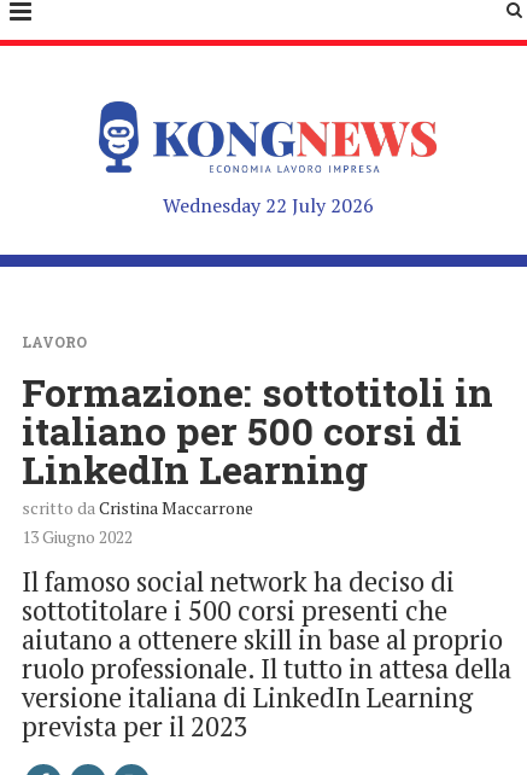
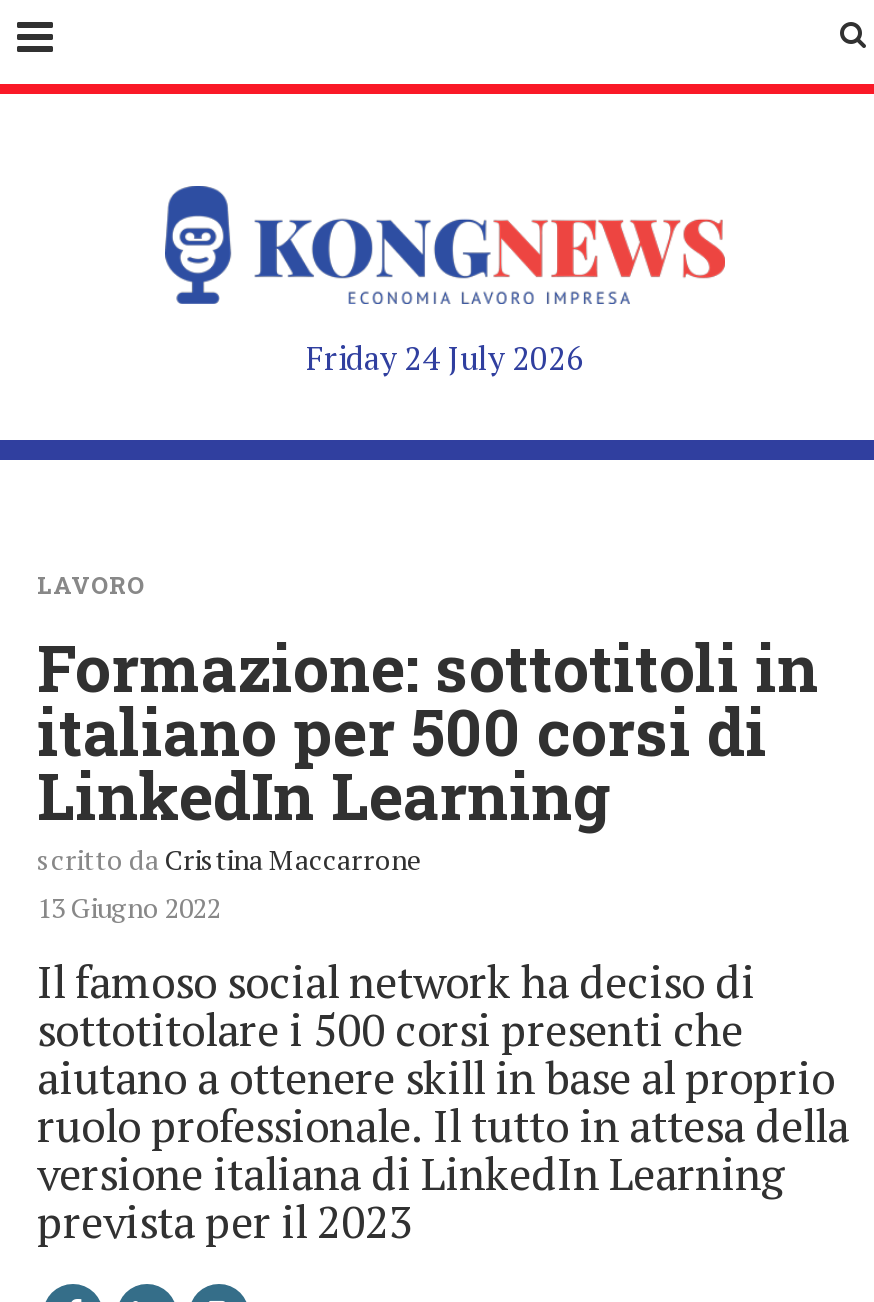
- Wednesday 22 July 2026
+ Friday 24 July 2026
